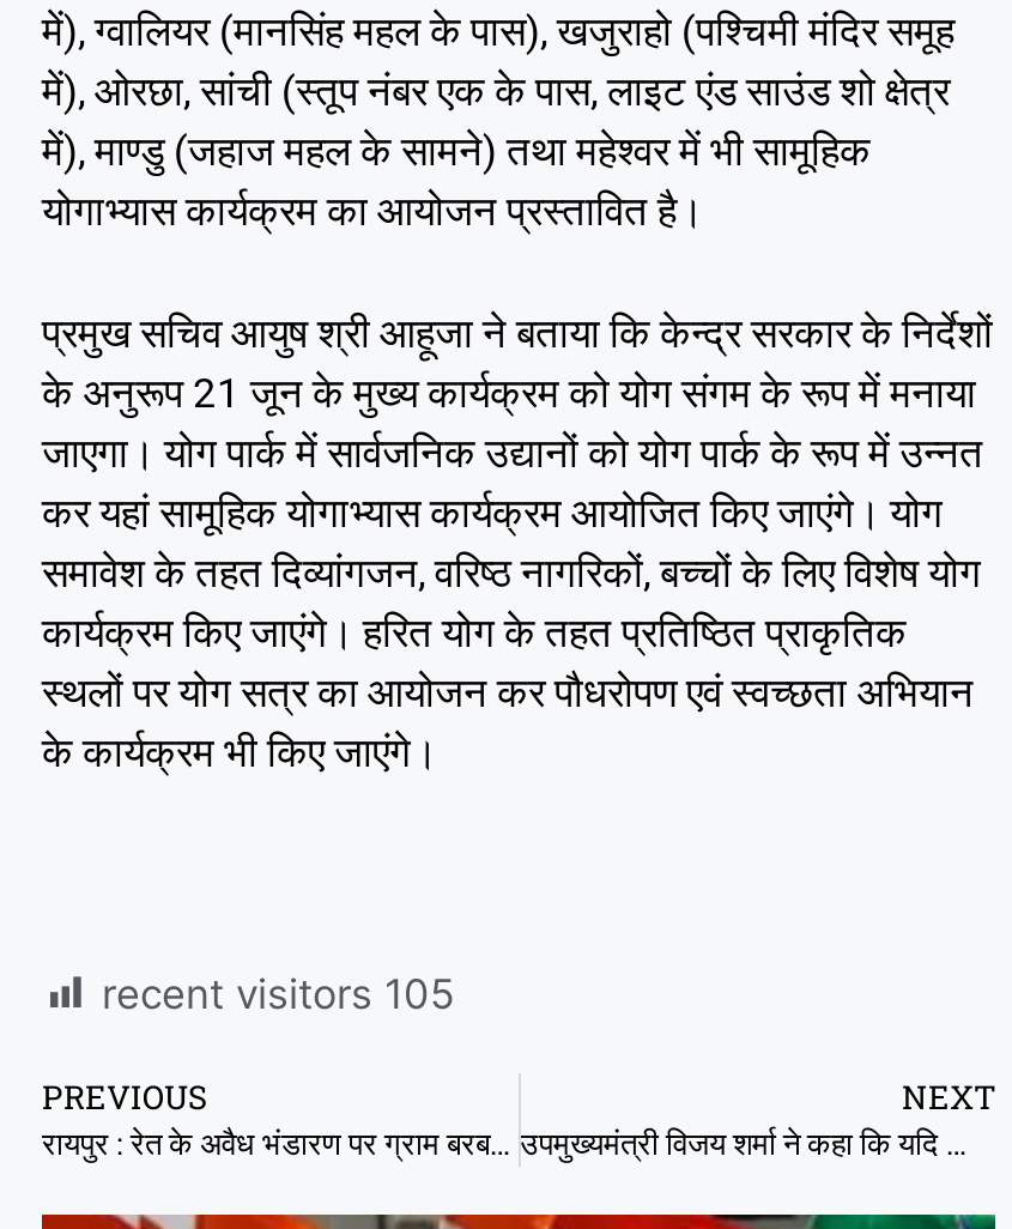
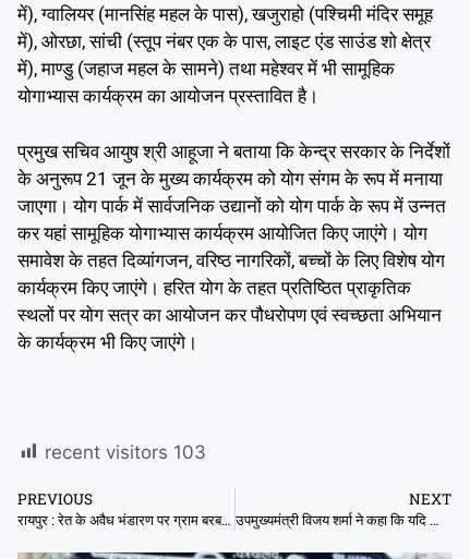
- recent visitors 105
+ recent visitors 103
